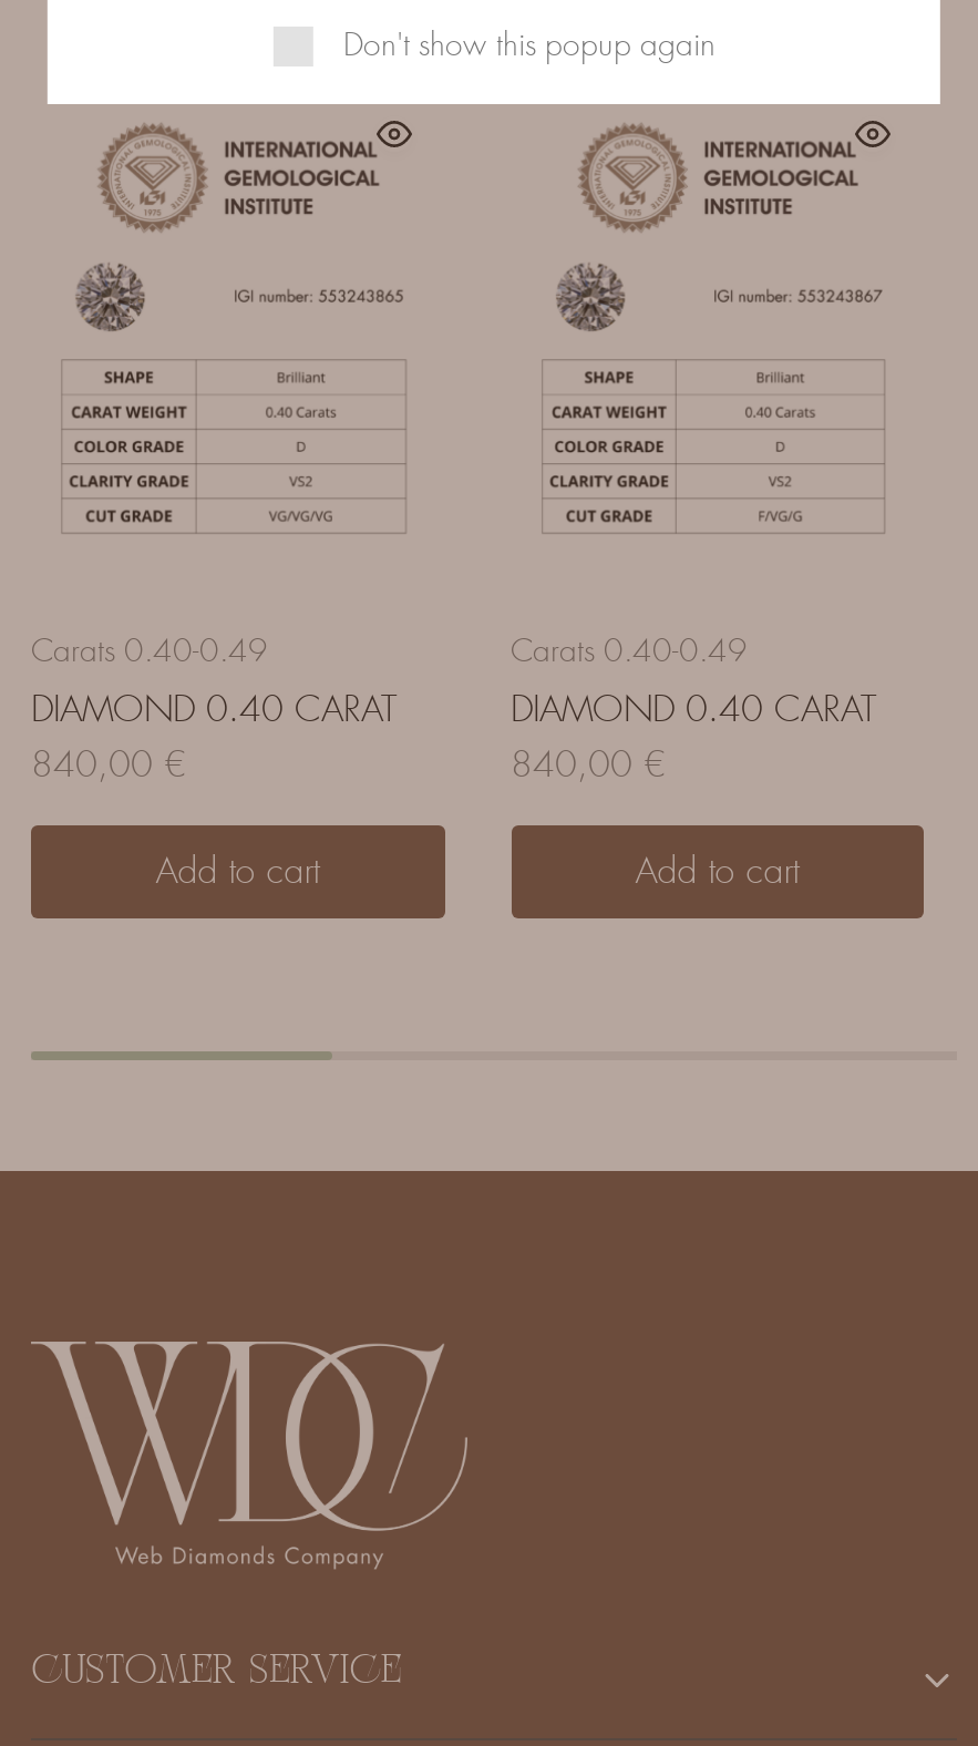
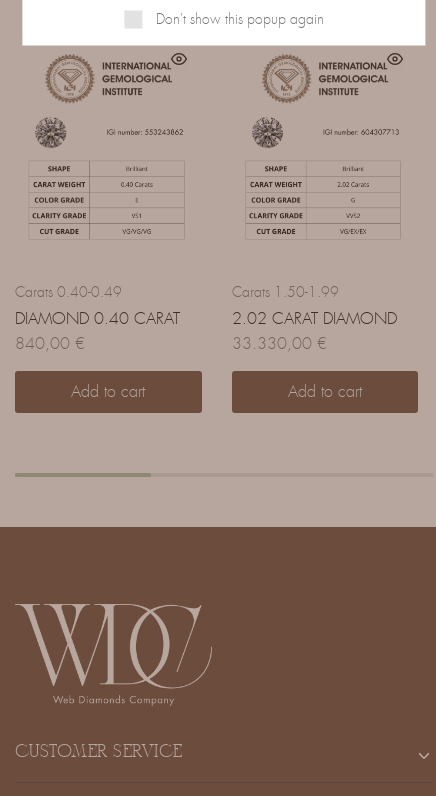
- Carats 0.40-0.49
- DIAMOND 0.40 CARAT
- 840,00 €
+ Carats 1.50-1.99
+ 2.02 CARAT DIAMOND
+ 33.330,00 €
